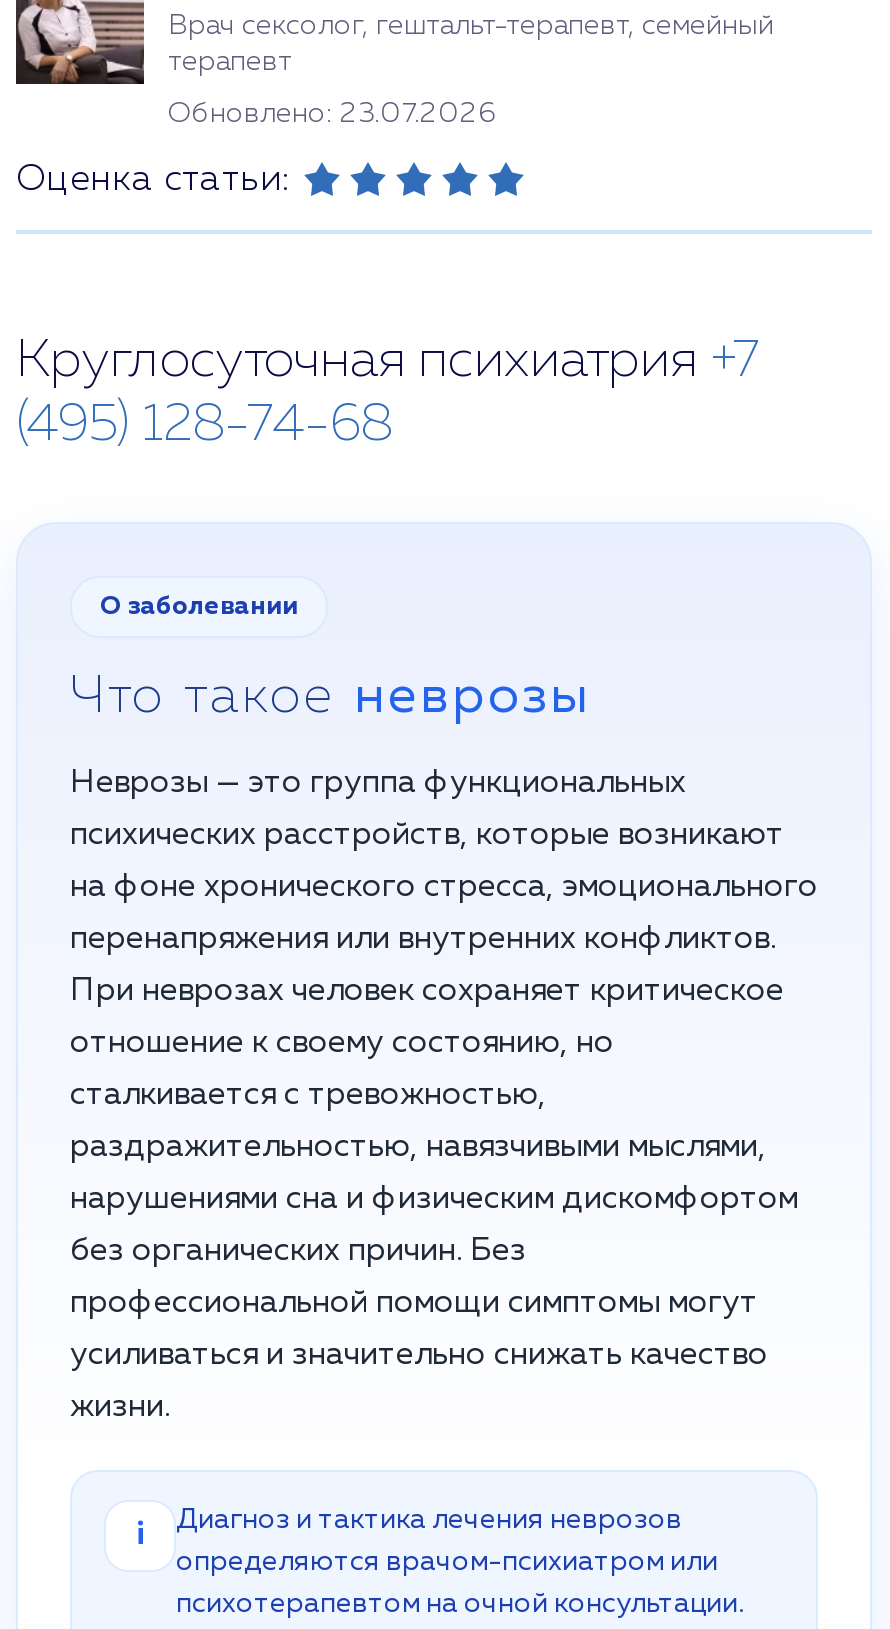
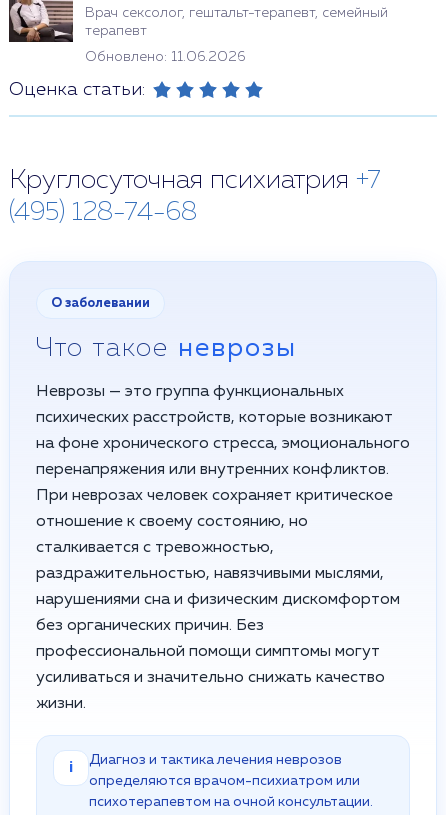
- Обновлено: 23.07.2026
+ Обновлено: 11.06.2026
